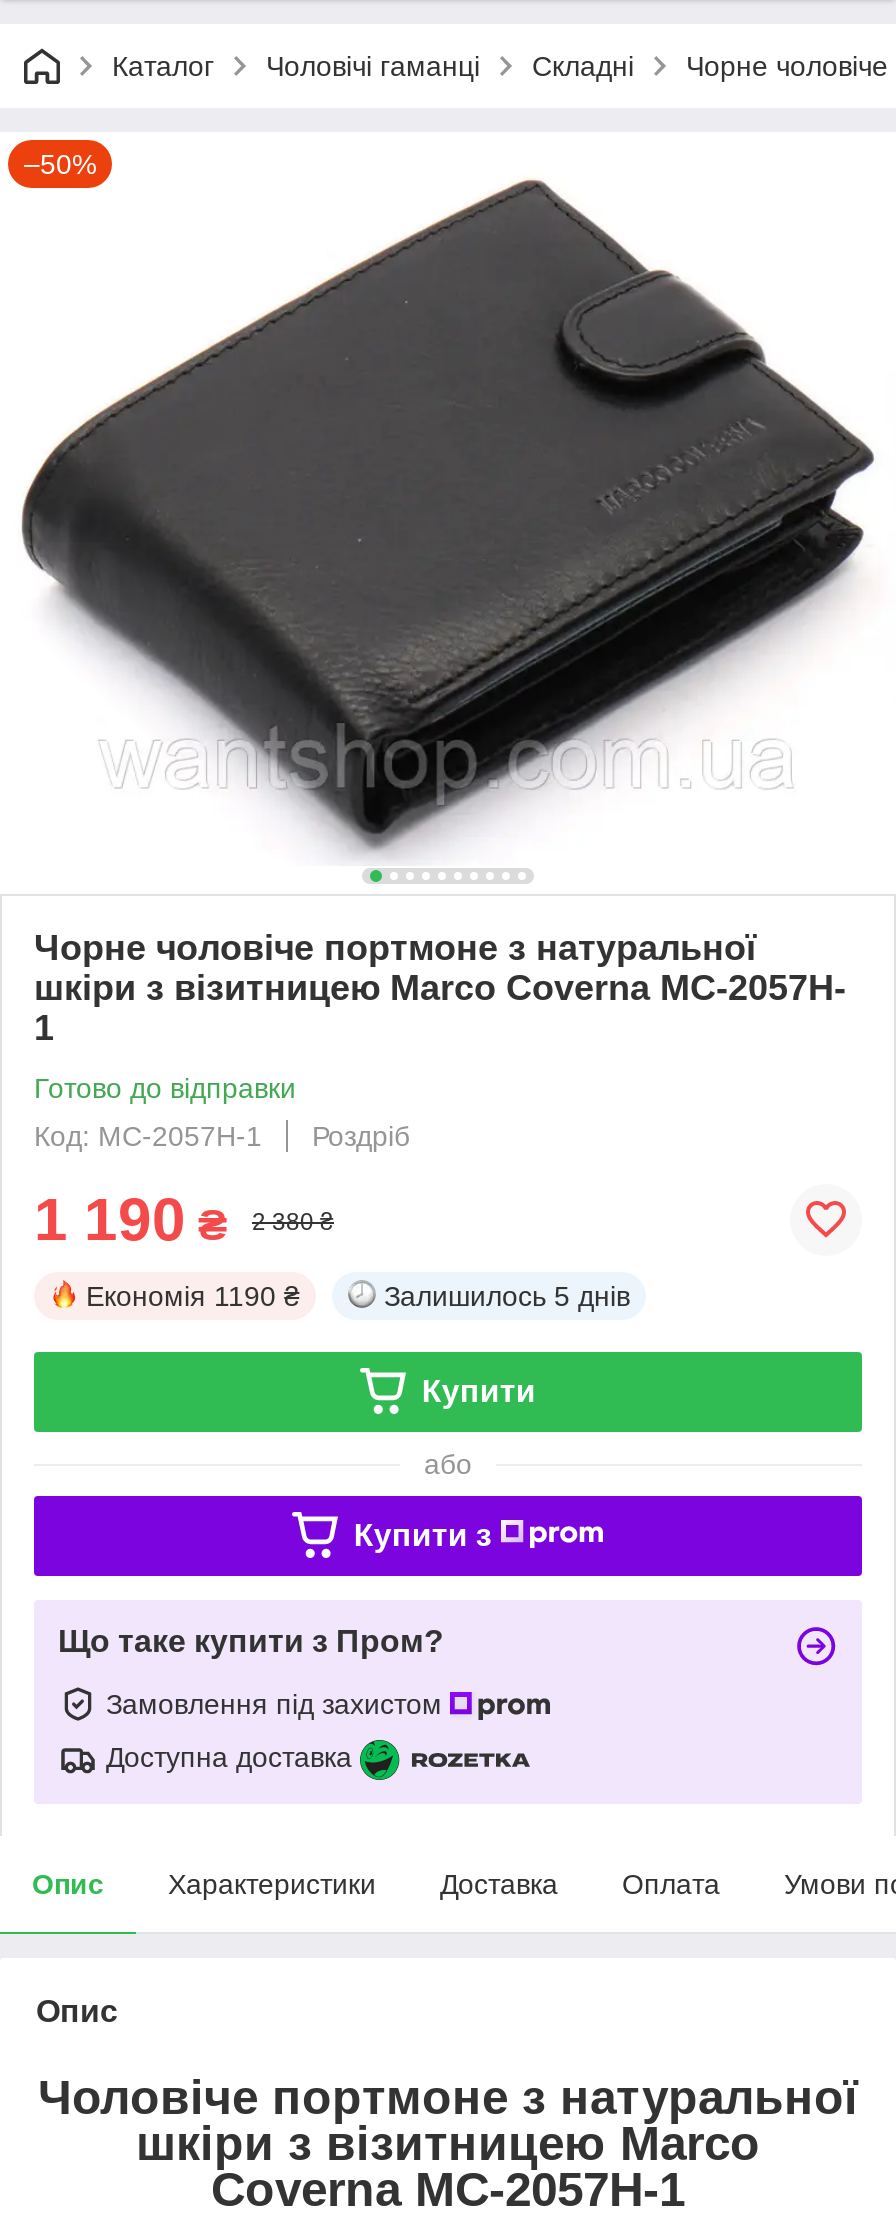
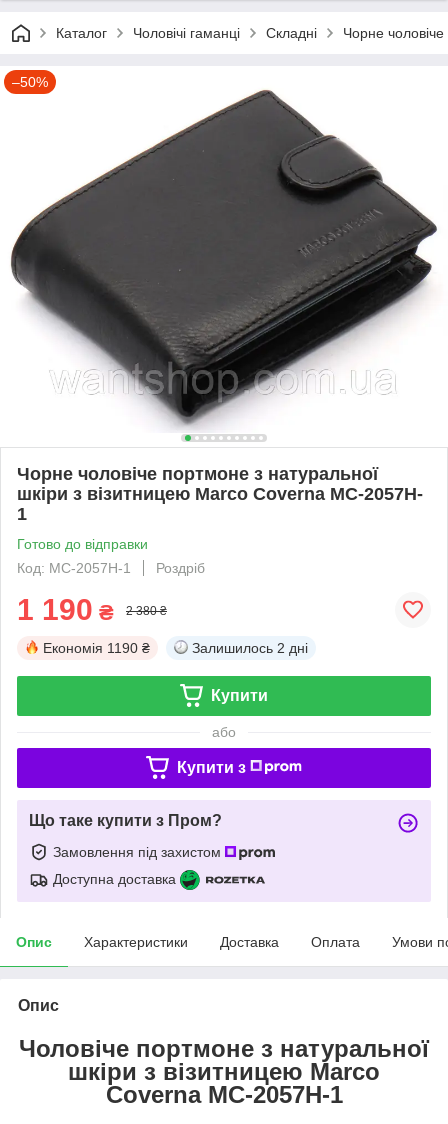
- Залишилось 5 днів
+ Залишилось 2 дні
